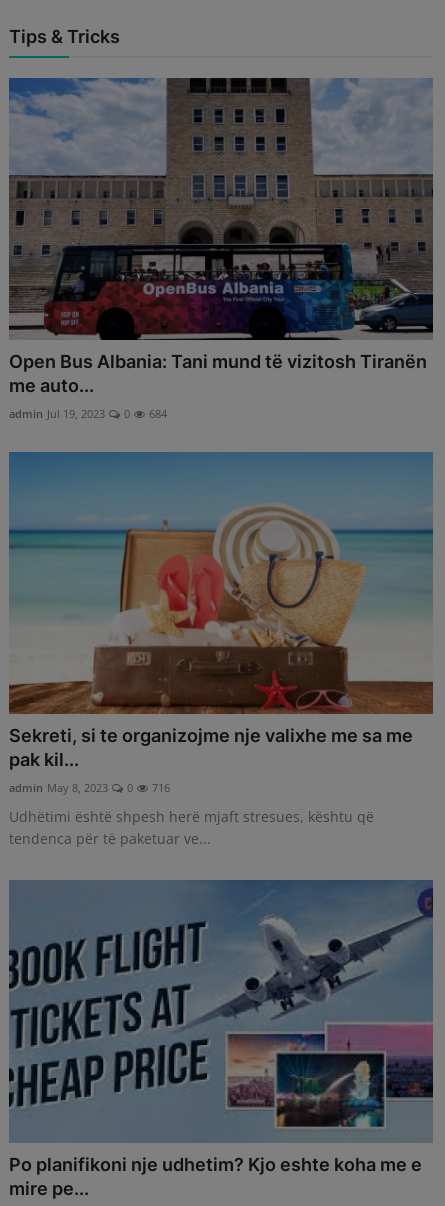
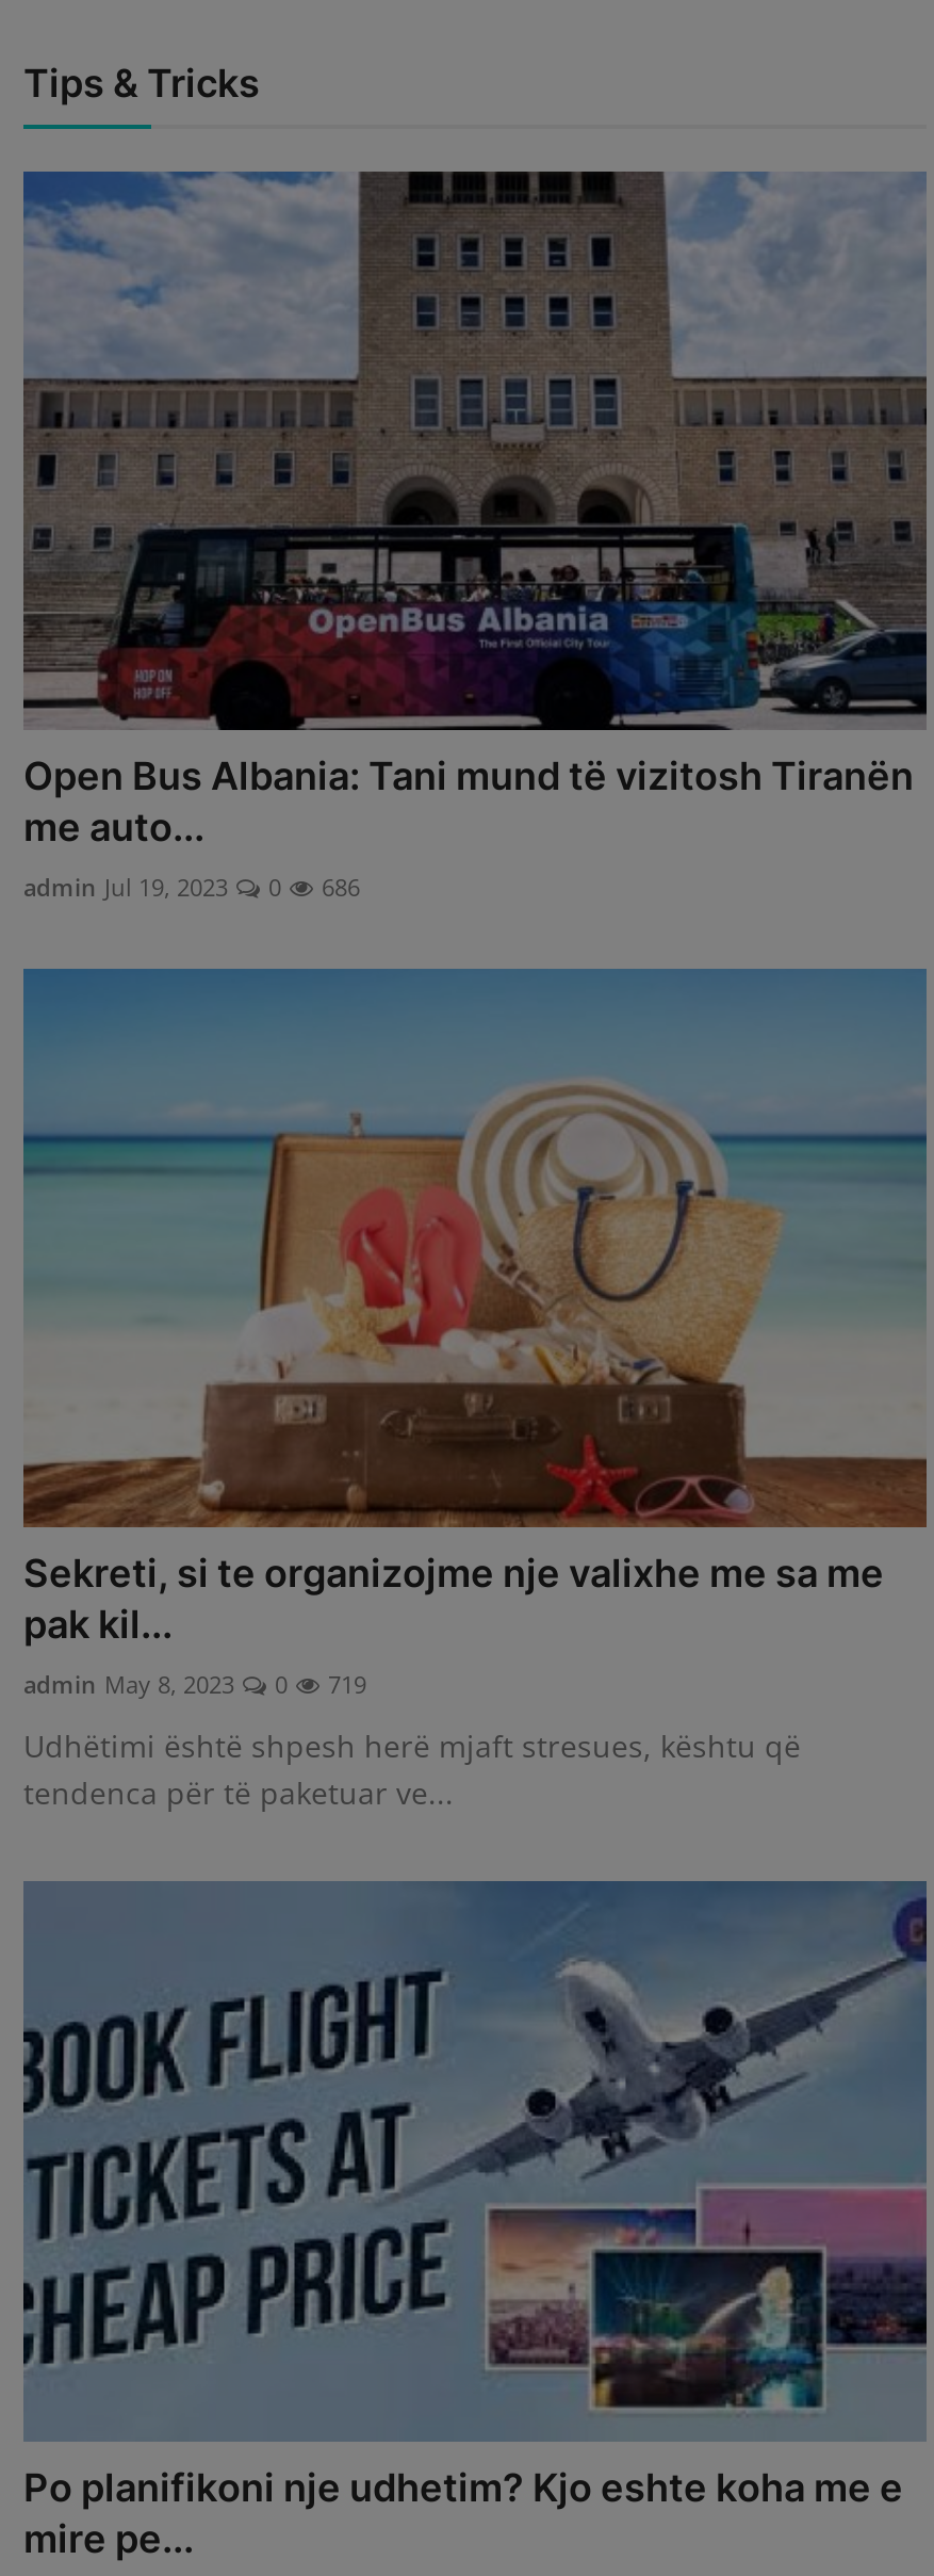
- admin Jul 19, 2023 0 684
+ admin Jul 19, 2023 0 686

- admin May 8, 2023 0 716
+ admin May 8, 2023 0 719
